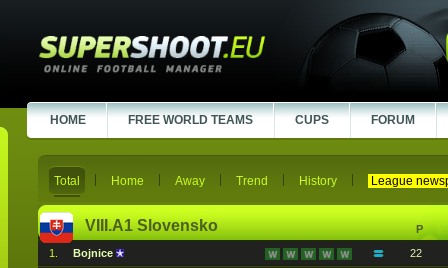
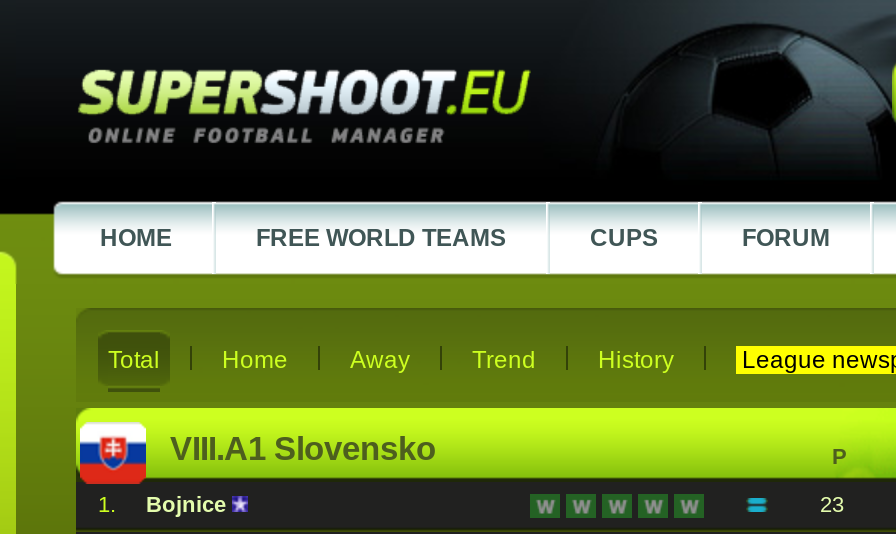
- 22
+ 23
